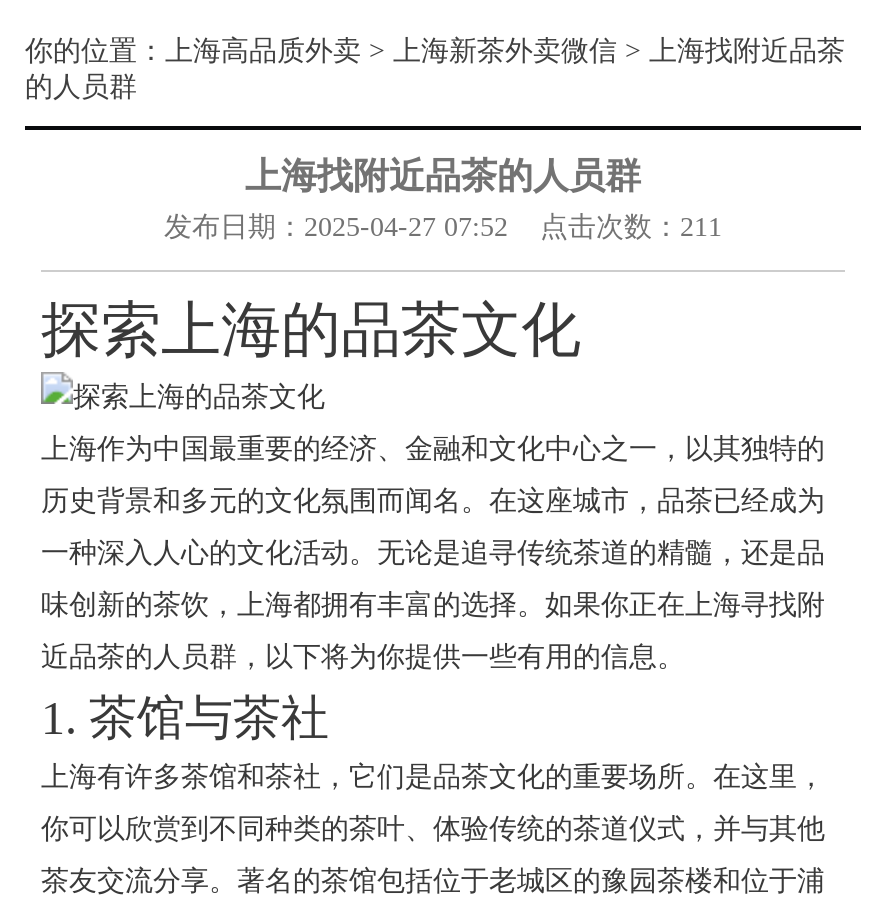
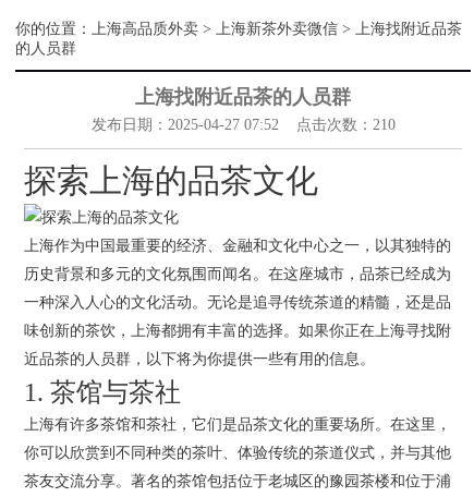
- 发布日期：2025-04-27 07:52 点击次数：211
+ 发布日期：2025-04-27 07:52 点击次数：210
